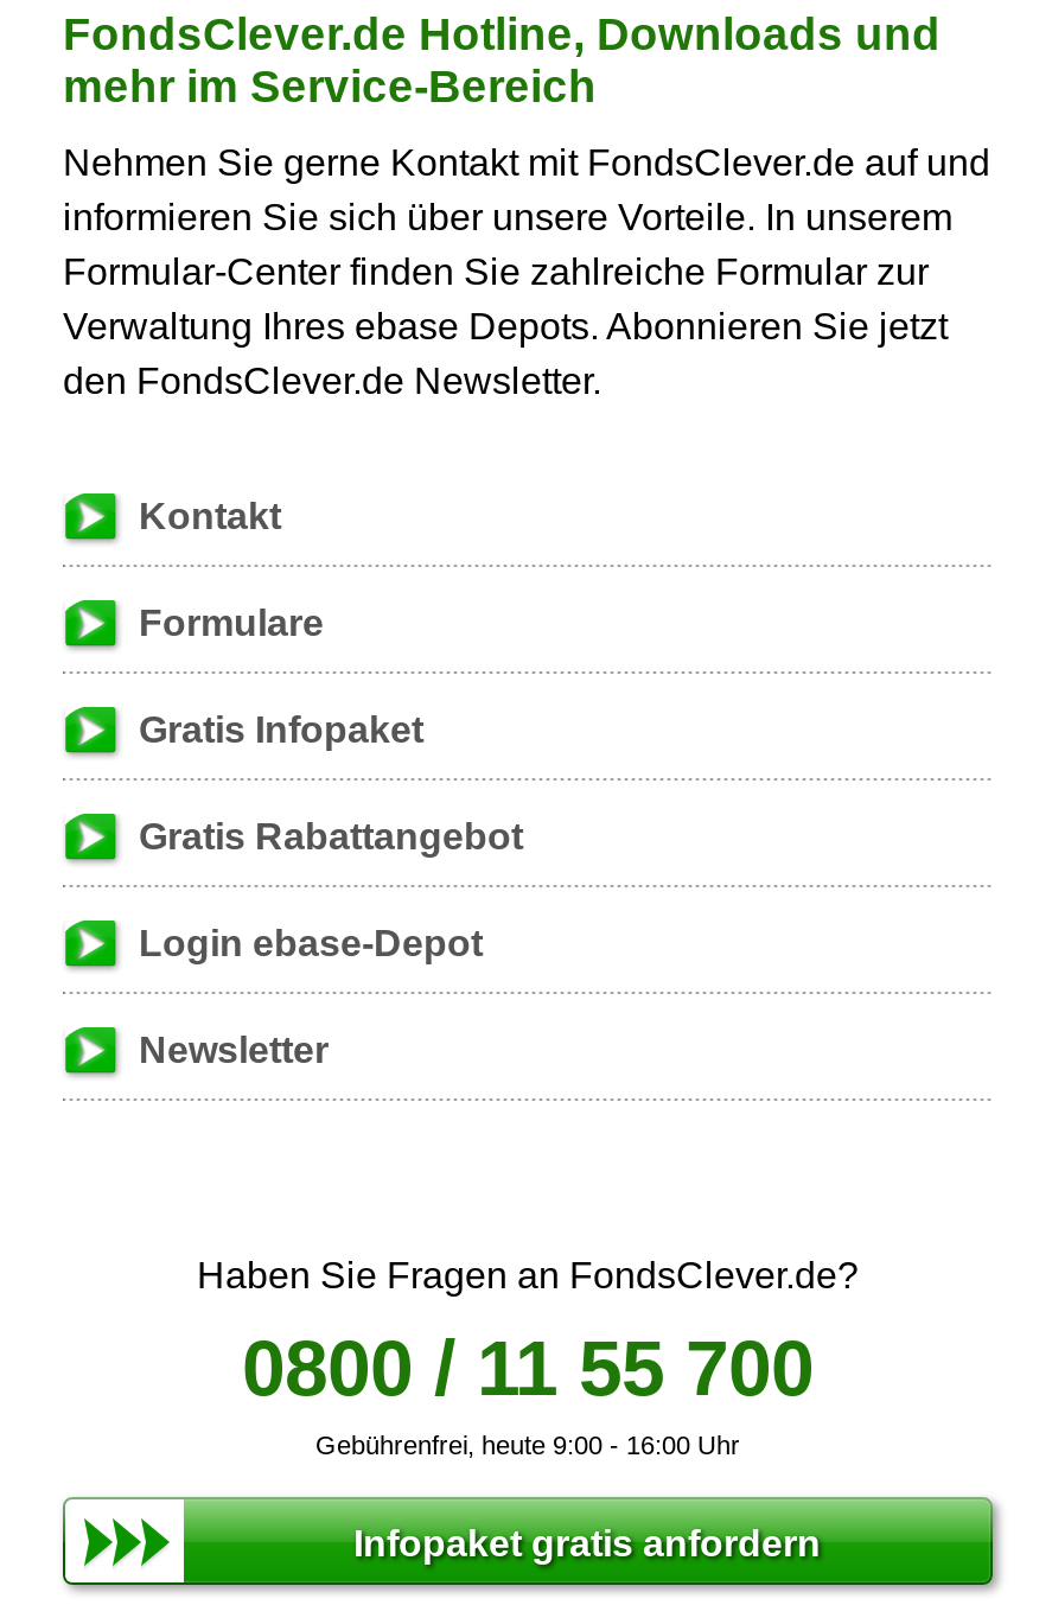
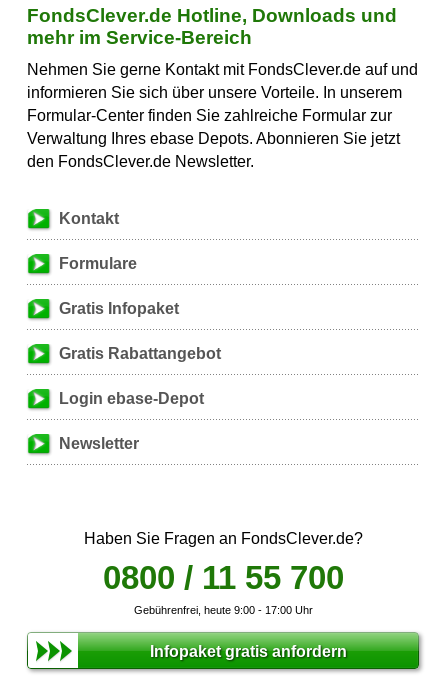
- Gebührenfrei, heute 9:00 - 16:00 Uhr
+ Gebührenfrei, heute 9:00 - 17:00 Uhr
